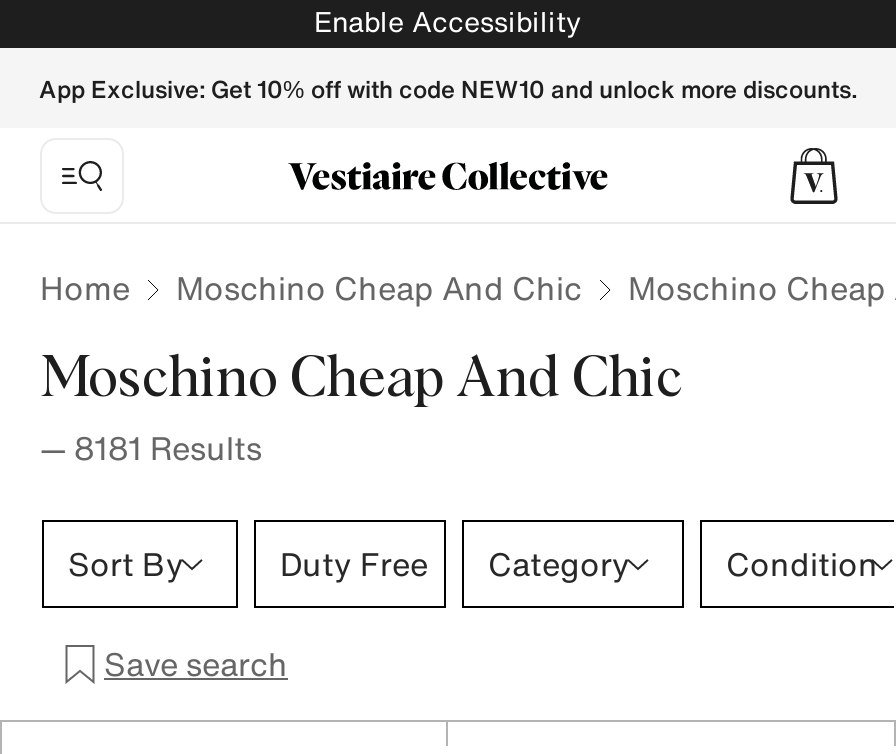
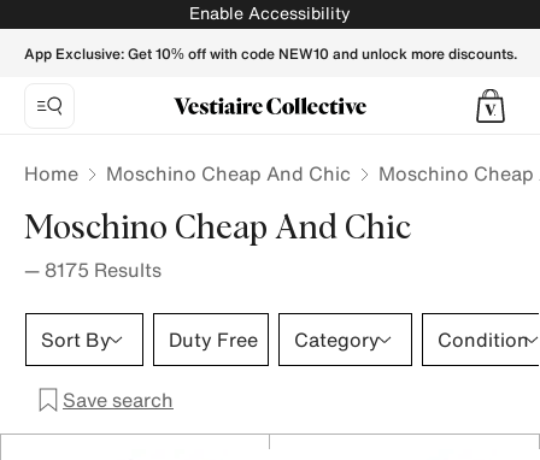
- — 8181 Results
+ — 8175 Results
